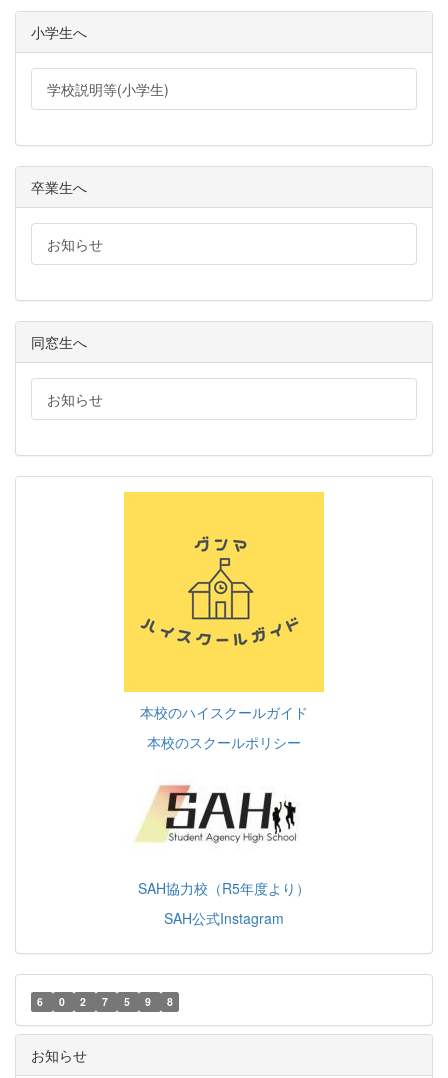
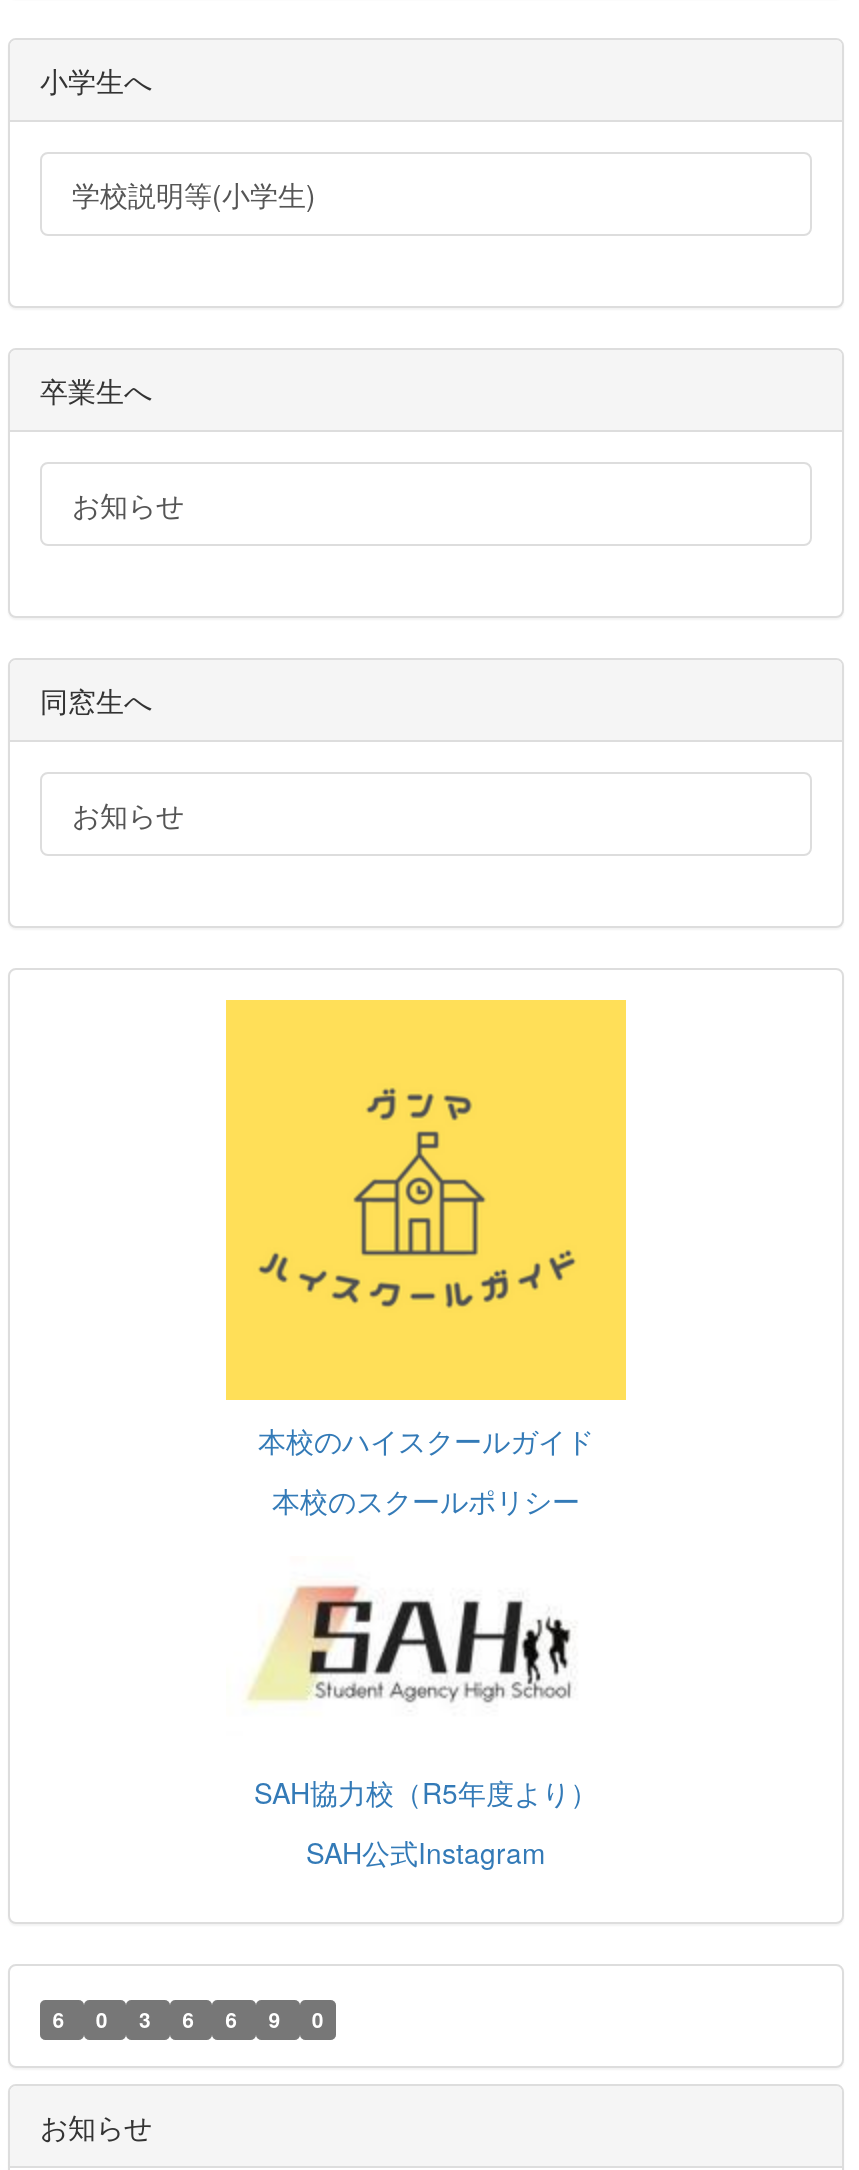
- 2
+ 3

- 7
+ 6

- 5
+ 6

- 8
+ 0
